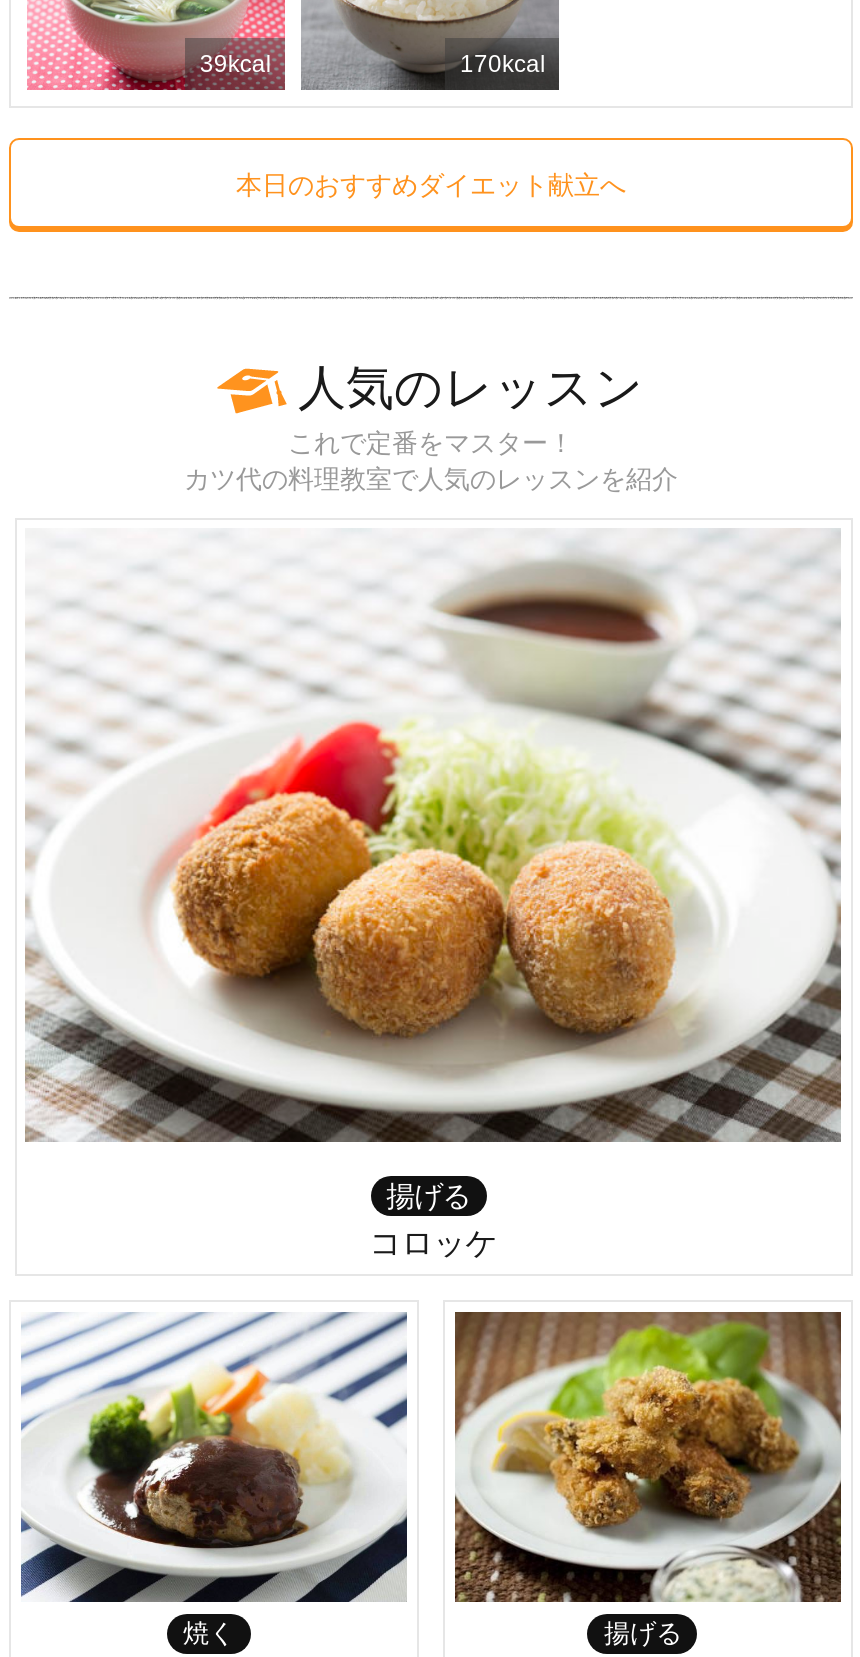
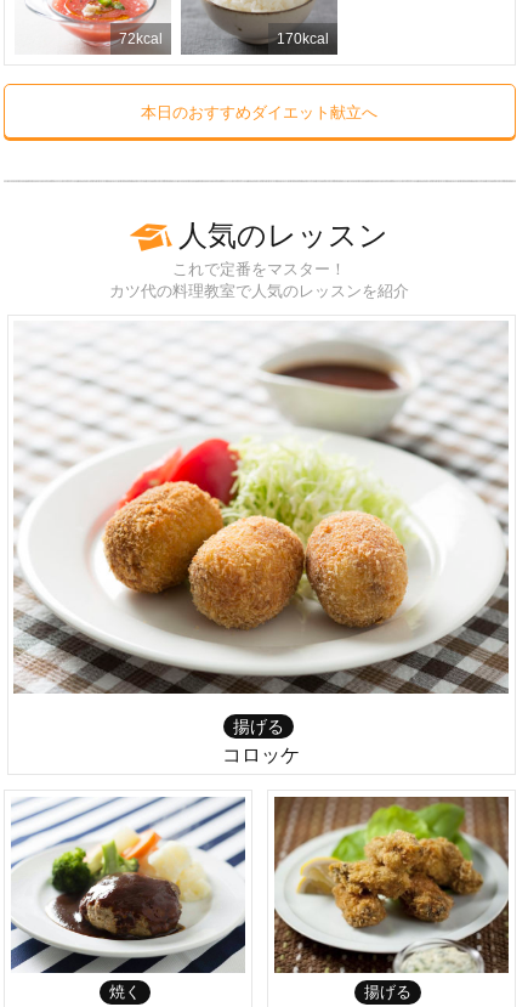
- 39kcal
+ 72kcal
